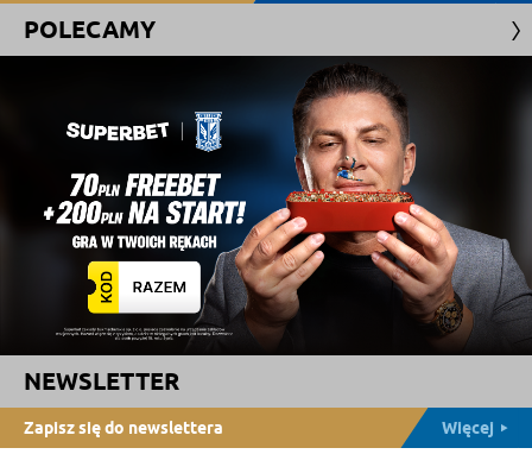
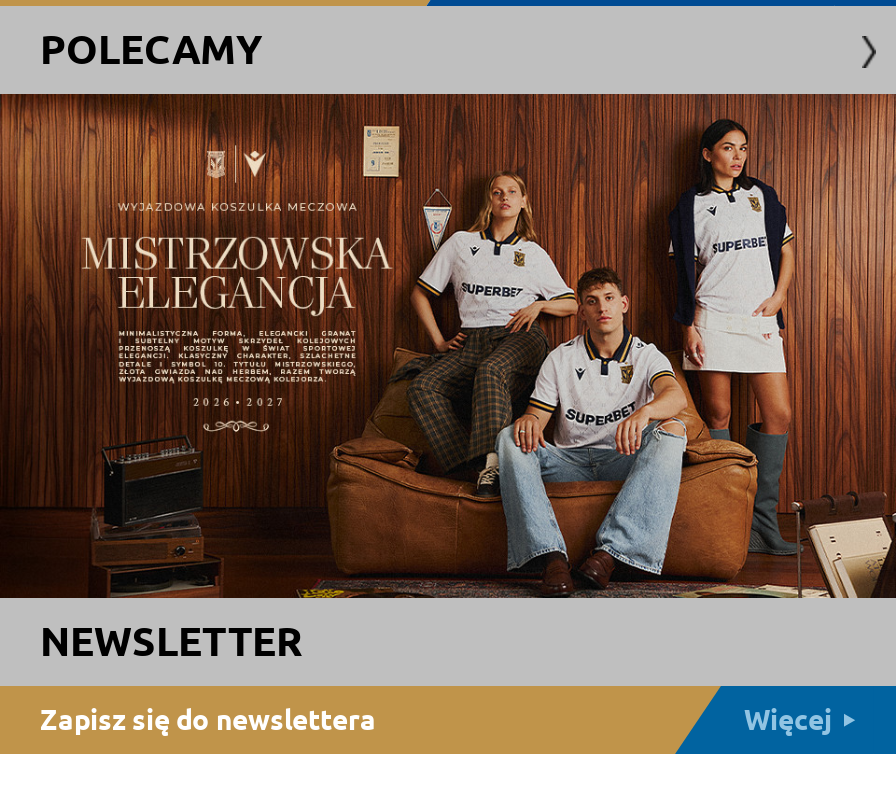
- [image]
+ [image]
